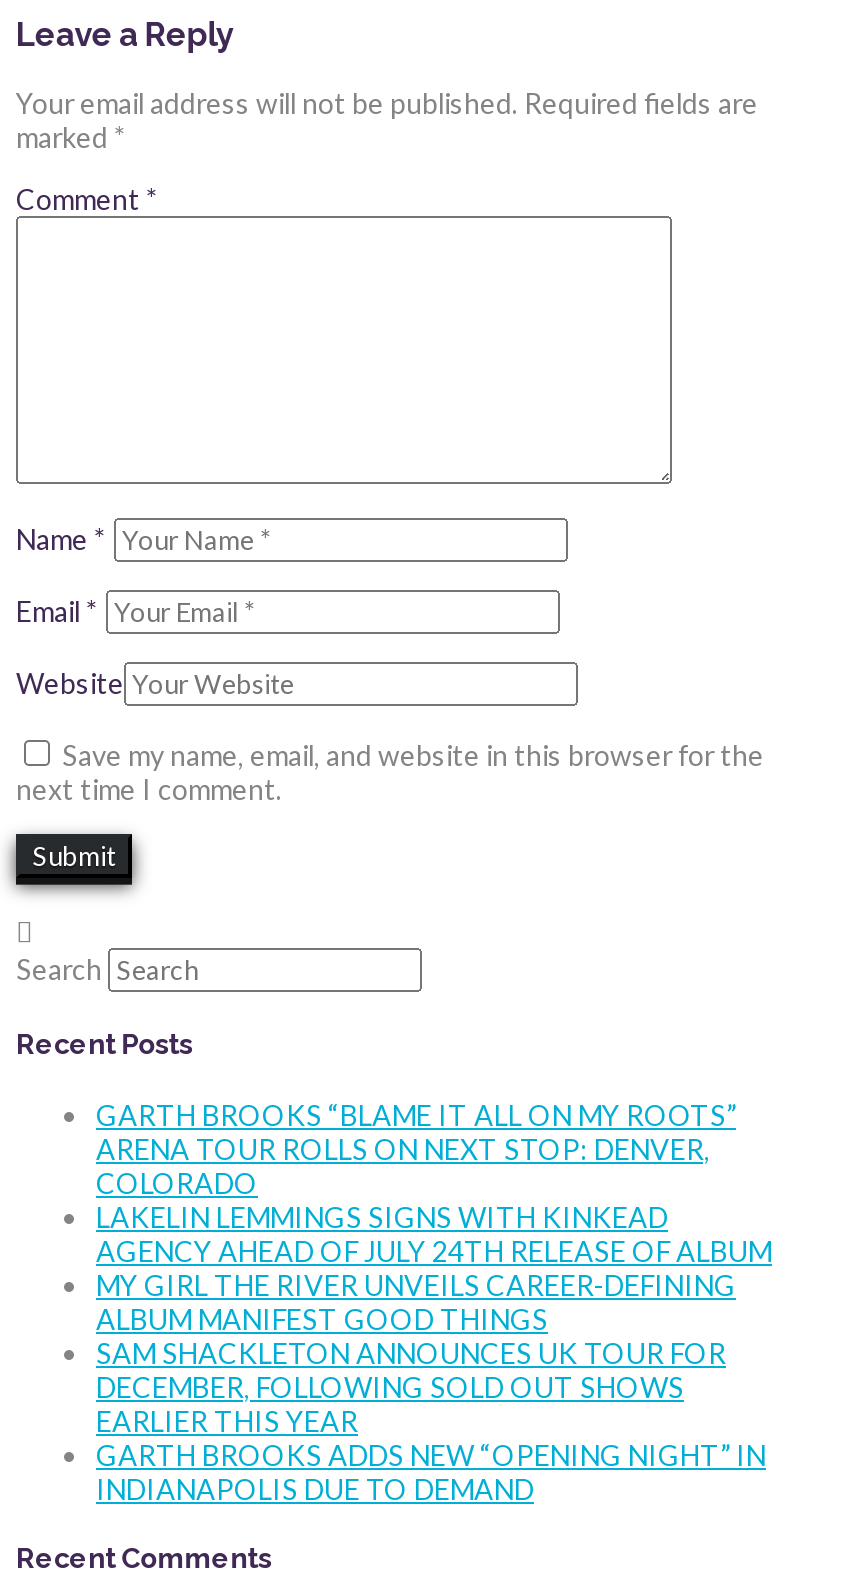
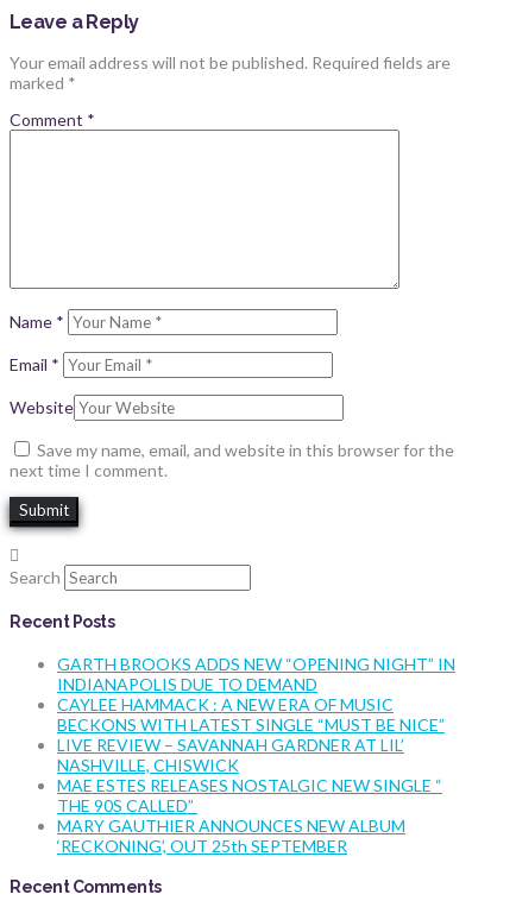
- GARTH BROOKS “BLAME IT ALL ON MY ROOTS”
- ARENA TOUR ROLLS ON NEXT STOP: DENVER,
- COLORADO
- LAKELIN LEMMINGS SIGNS WITH KINKEAD
- AGENCY AHEAD OF JULY 24TH RELEASE OF ALBUM
- MY GIRL THE RIVER UNVEILS CAREER-DEFINING
- ALBUM MANIFEST GOOD THINGS
- SAM SHACKLETON ANNOUNCES UK TOUR FOR
- DECEMBER, FOLLOWING SOLD OUT SHOWS
- EARLIER THIS YEAR

moved up: GARTH BROOKS ADDS NEW “OPENING NIGHT” IN | INDIANAPOLIS DUE TO DEMAND

+ CAYLEE HAMMACK : A NEW ERA OF MUSIC
+ BECKONS WITH LATEST SINGLE “MUST BE NICE”
+ LIVE REVIEW – SAVANNAH GARDNER AT LIL’
+ NASHVILLE, CHISWICK
+ MAE ESTES RELEASES NOSTALGIC NEW SINGLE “
+ THE 90S CALLED”
+ MARY GAUTHIER ANNOUNCES NEW ALBUM
+ ‘RECKONING’, OUT 25th SEPTEMBER
